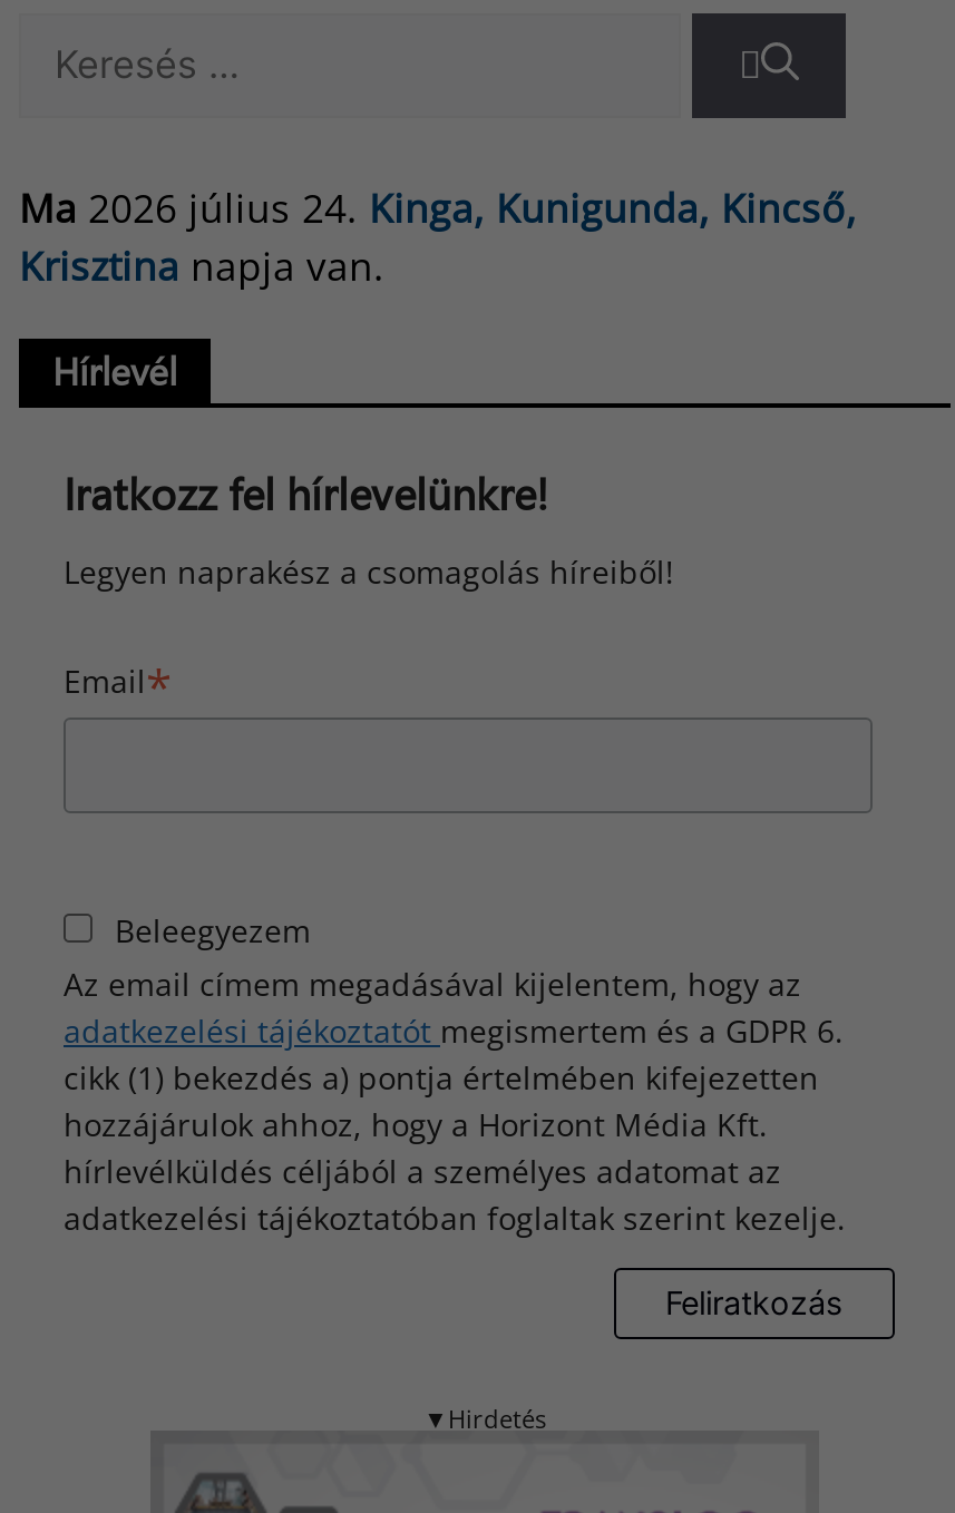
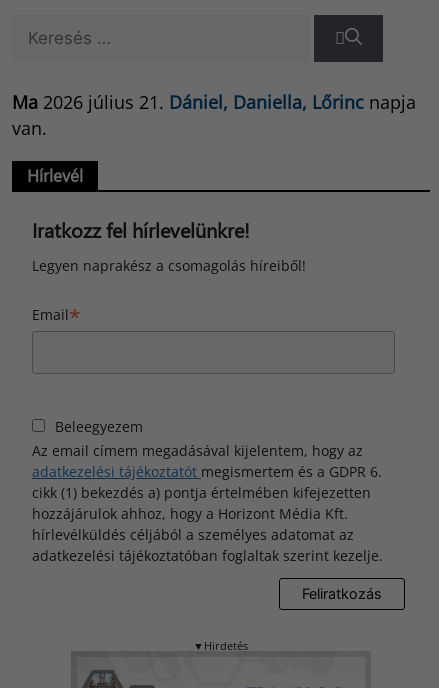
- Ma 2026 július 24. Kinga, Kunigunda, Kincső,
- Krisztina napja van.
+ Ma 2026 július 21. Dániel, Daniella, Lőrinc napja
+ van.
